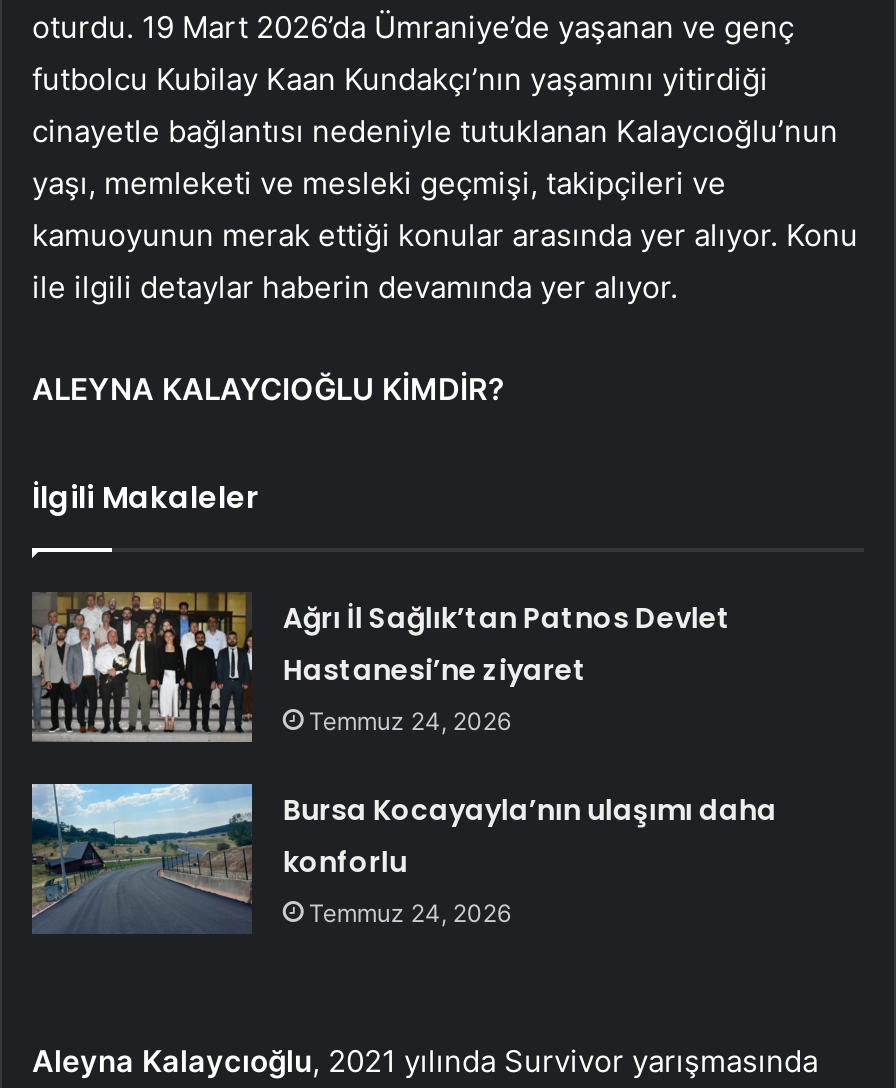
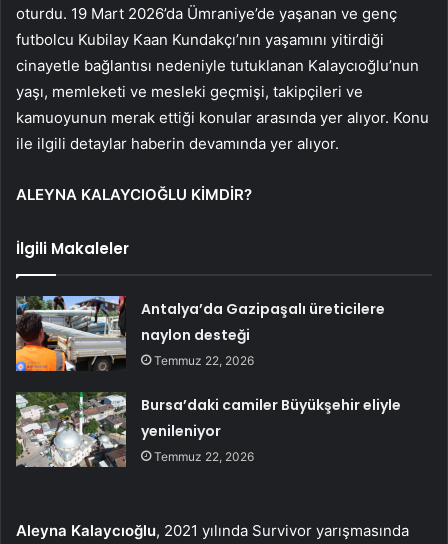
- [image]
- Ağrı İl Sağlık’tan Patnos Devlet
- Hastanesi’ne ziyaret
- Temmuz 24, 2026
+ [image]
+ Antalya’da Gazipaşalı üreticilere
+ naylon desteği
+ Temmuz 22, 2026

- [image]
- Bursa Kocayayla’nın ulaşımı daha
- konforlu
- Temmuz 24, 2026
+ [image]
+ Bursa’daki camiler Büyükşehir eliyle
+ yenileniyor
+ Temmuz 22, 2026
